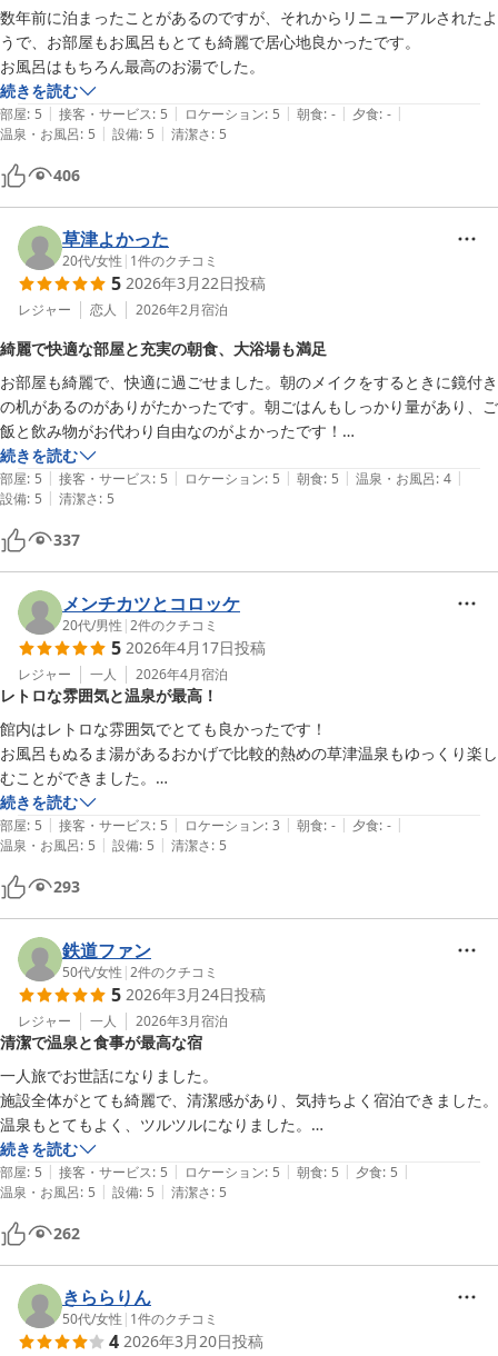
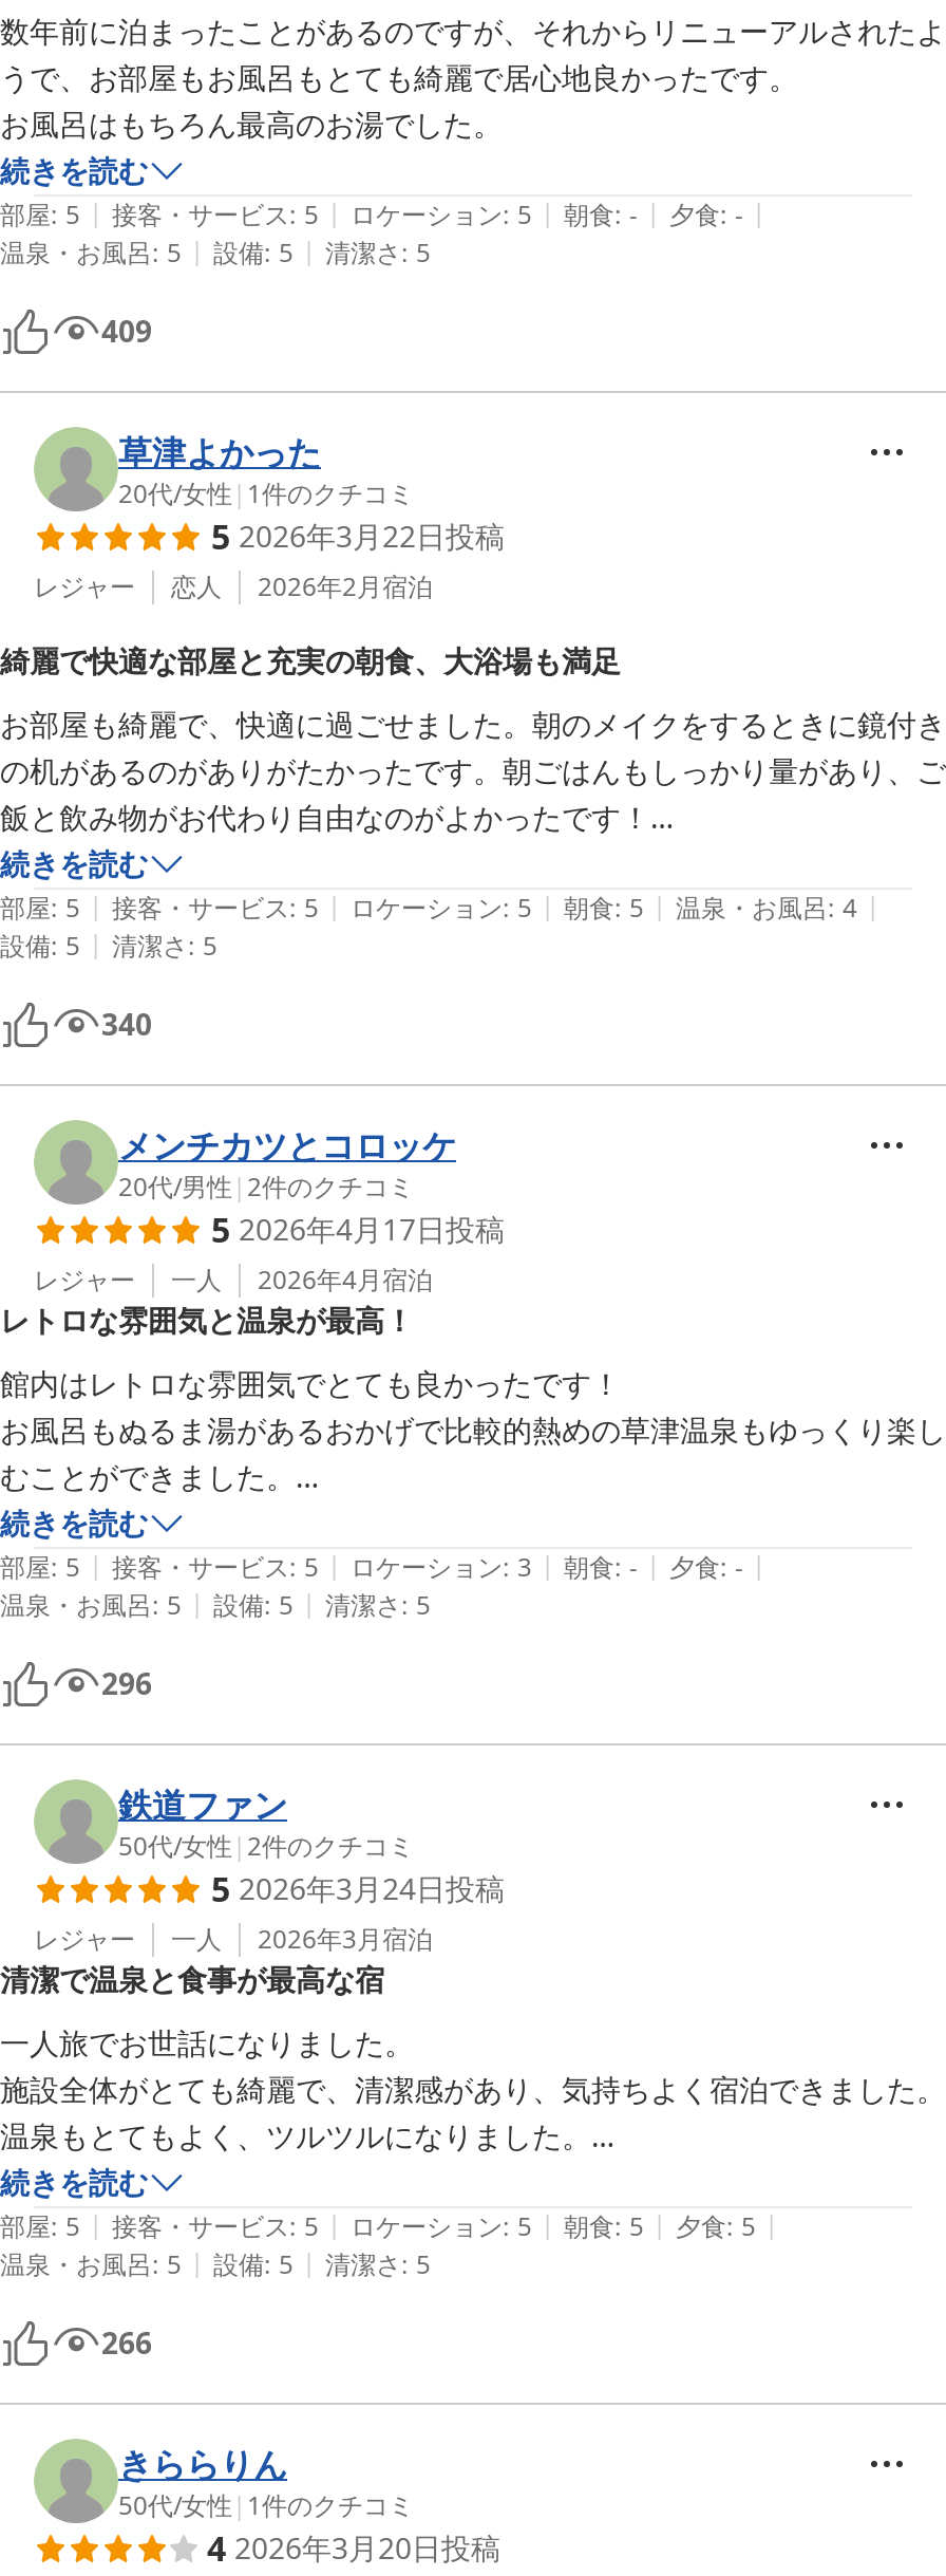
- 406
+ 409

- 337
+ 340

- 293
+ 296

- 262
+ 266
